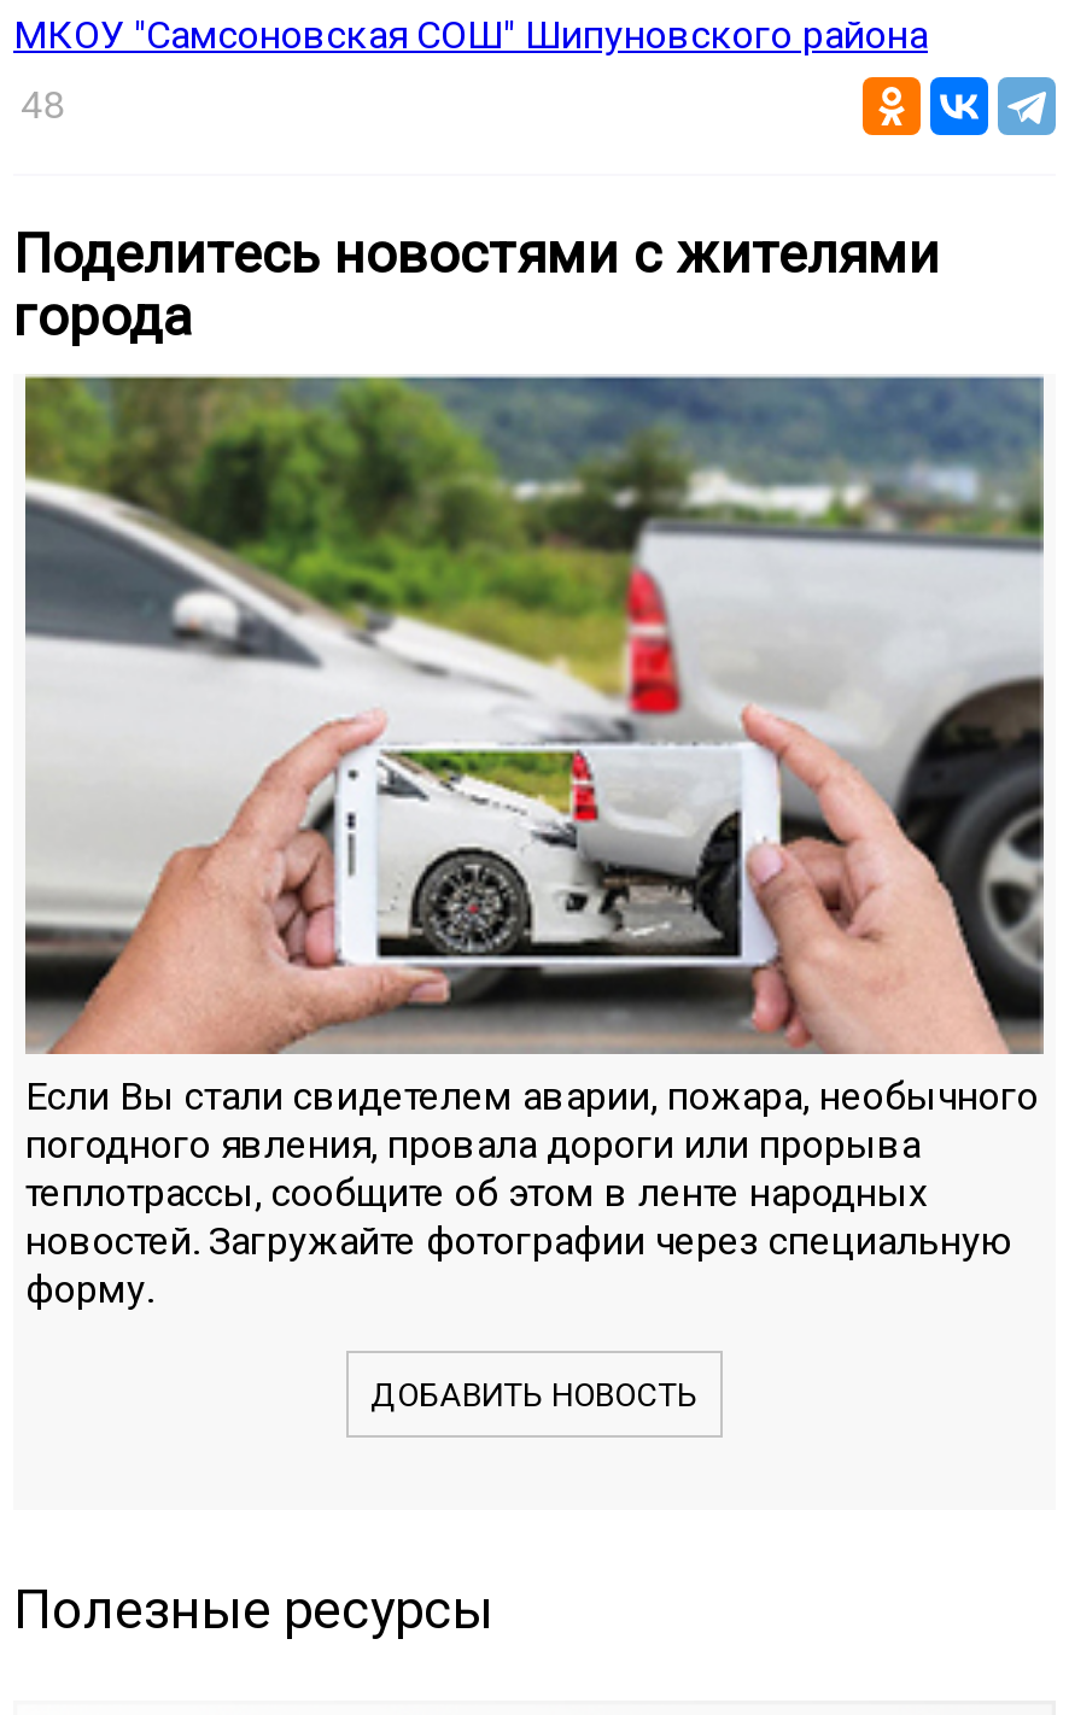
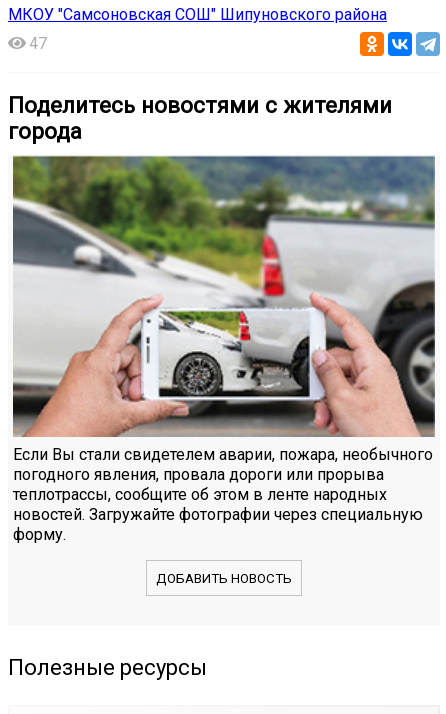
- 48
+ 47
